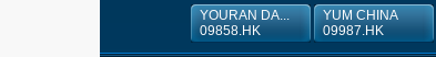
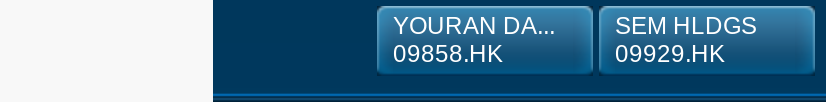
- YUM CHINA
- 09987.HK
+ SEM HLDGS
+ 09929.HK
